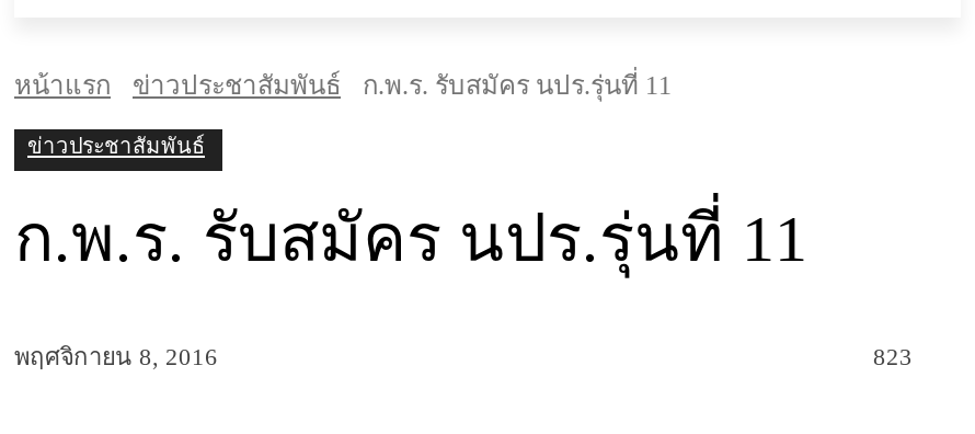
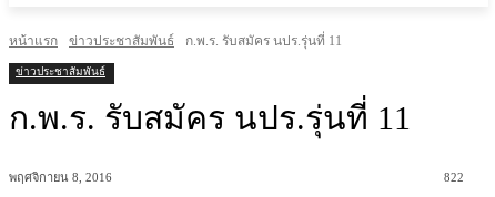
- 823
+ 822
